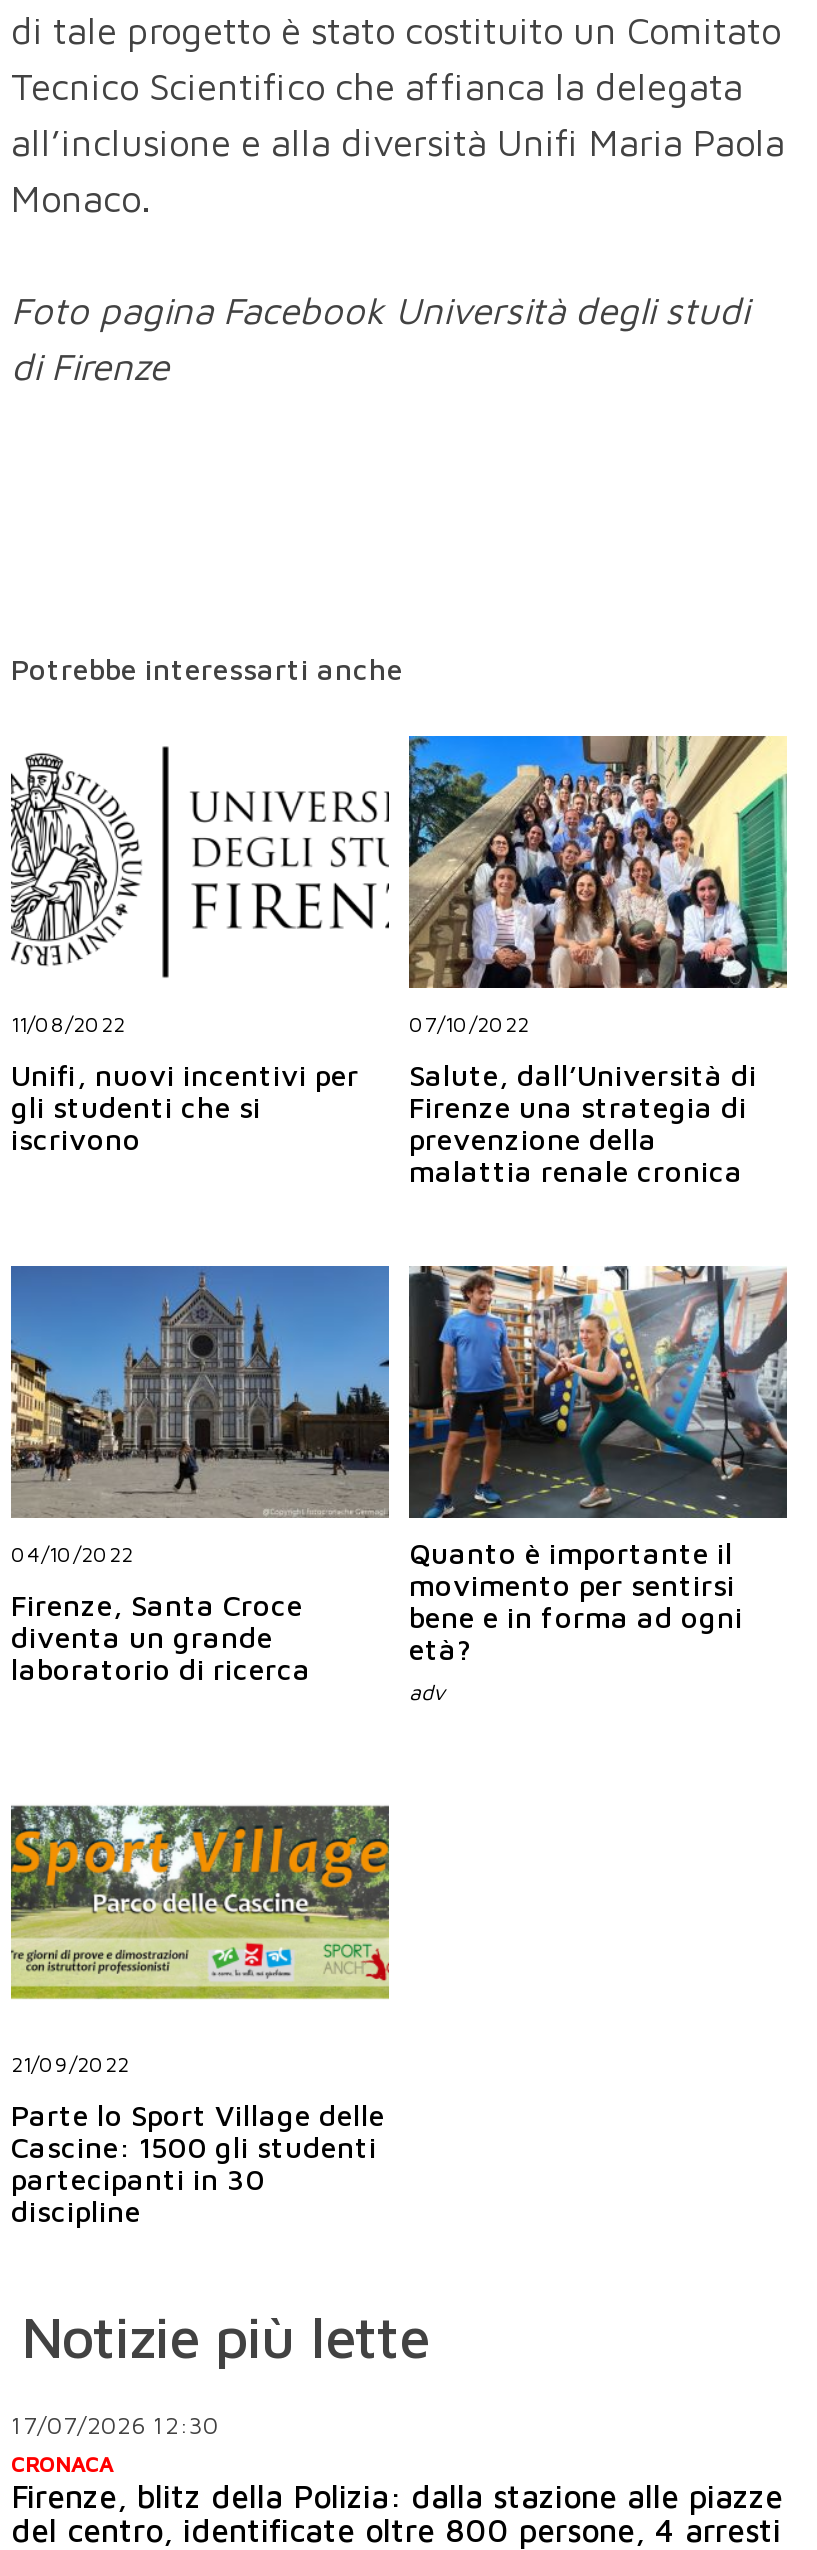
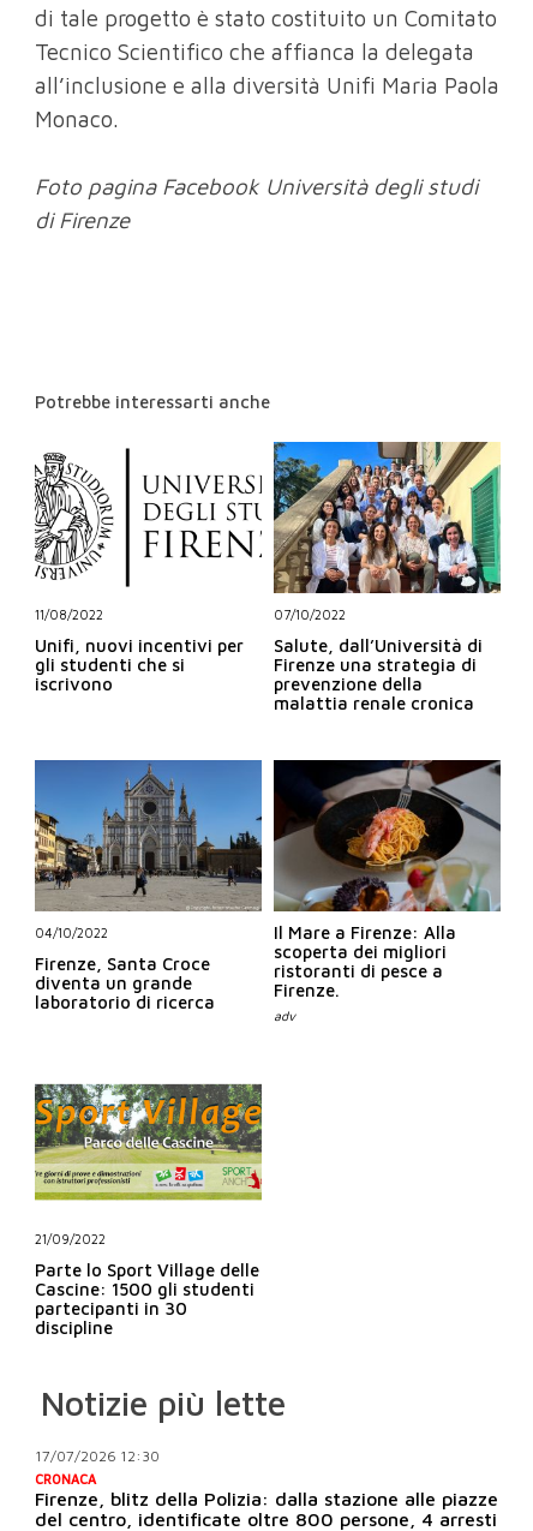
- [image]
- Quanto è importante il
- movimento per sentirsi
- bene e in forma ad ogni
- età?
+ [image]
+ Il Mare a Firenze: Alla
+ scoperta dei migliori
+ ristoranti di pesce a
+ Firenze.
